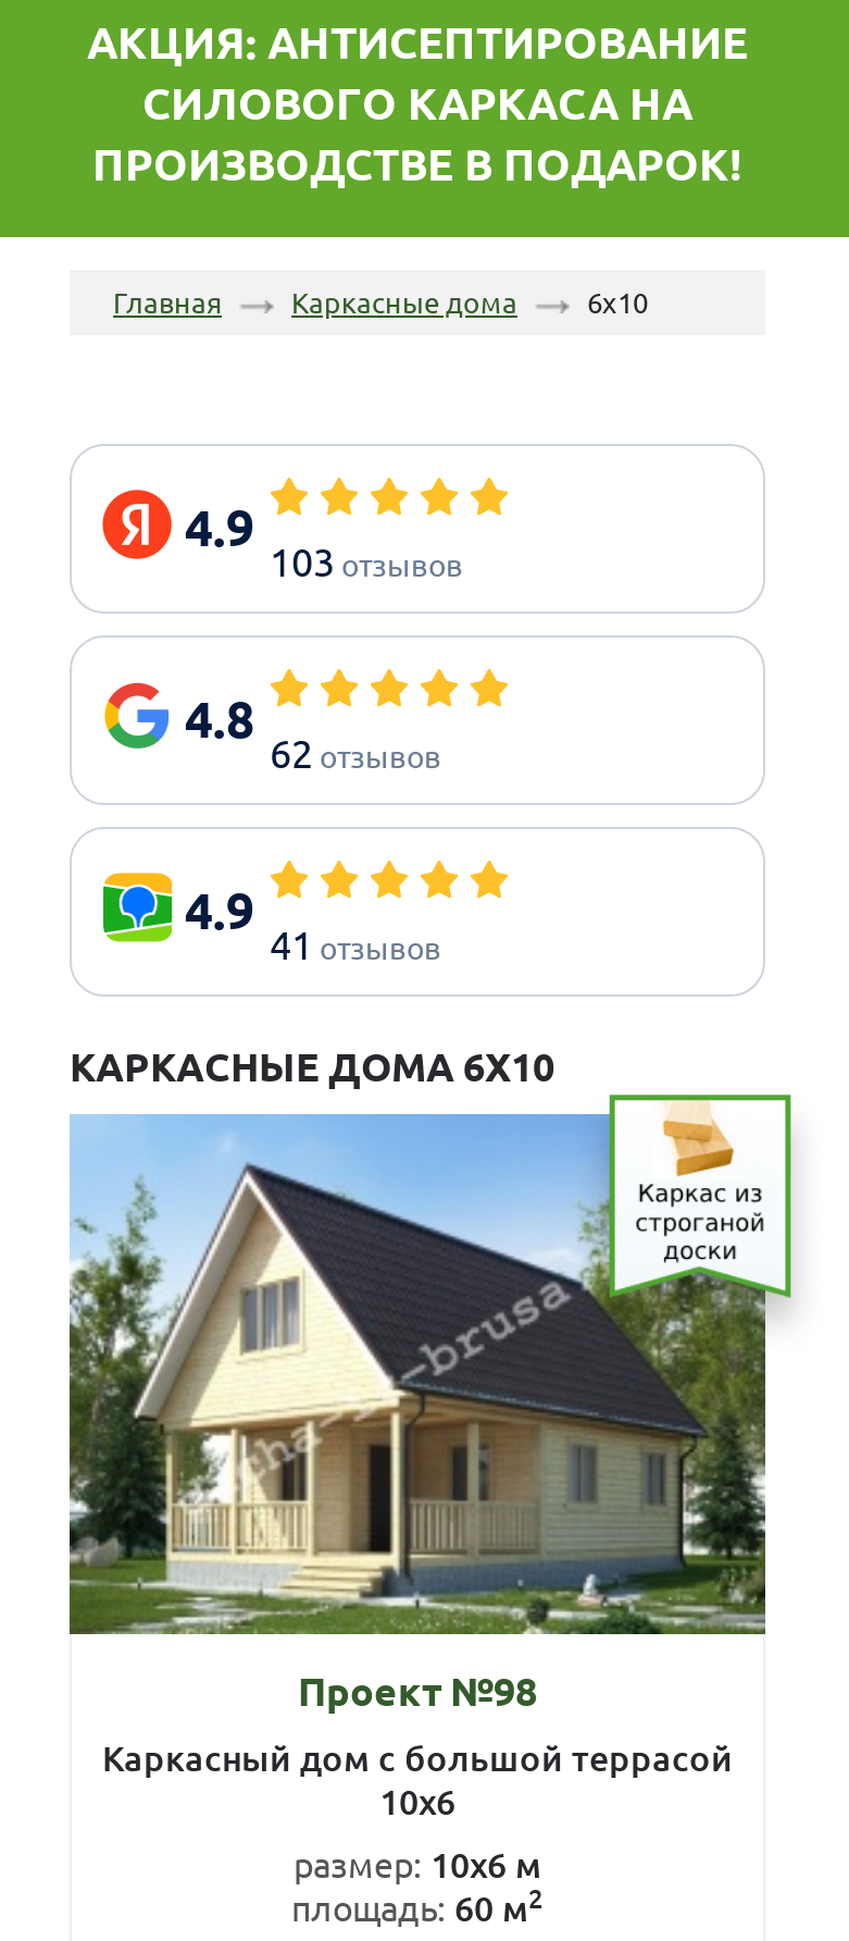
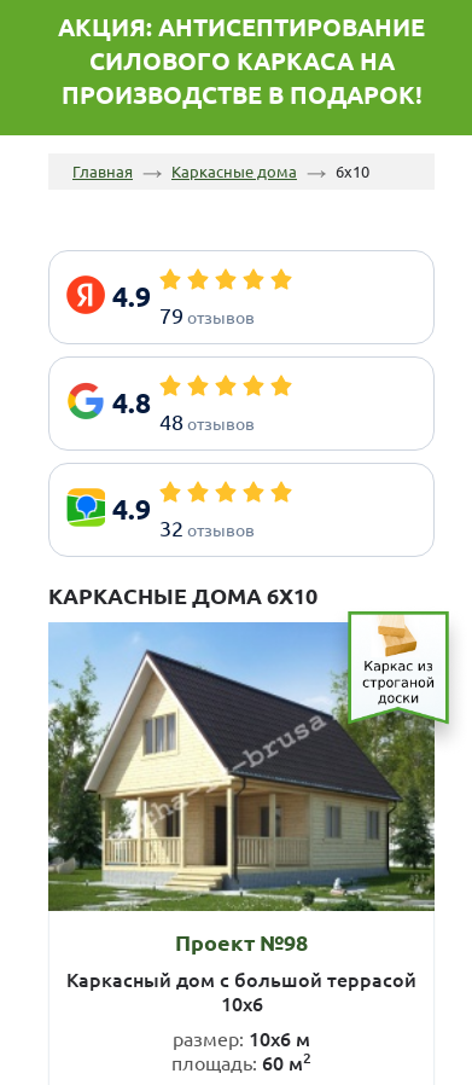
- 103 отзывов
+ 79 отзывов

- 62 отзывов
+ 48 отзывов

- 41 отзывов
+ 32 отзывов
